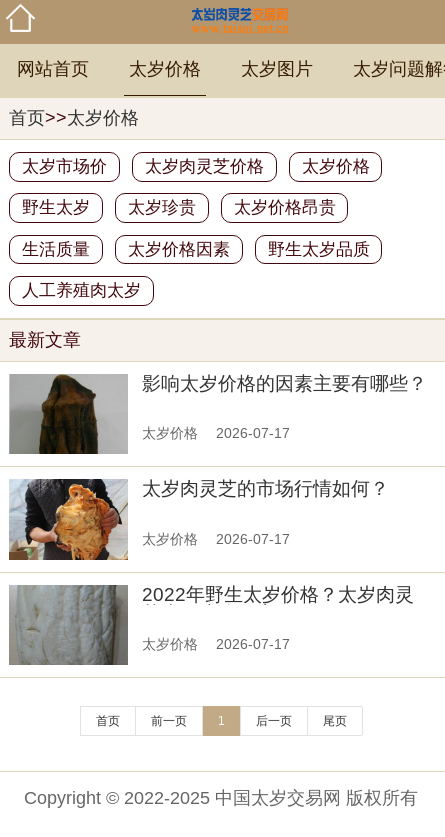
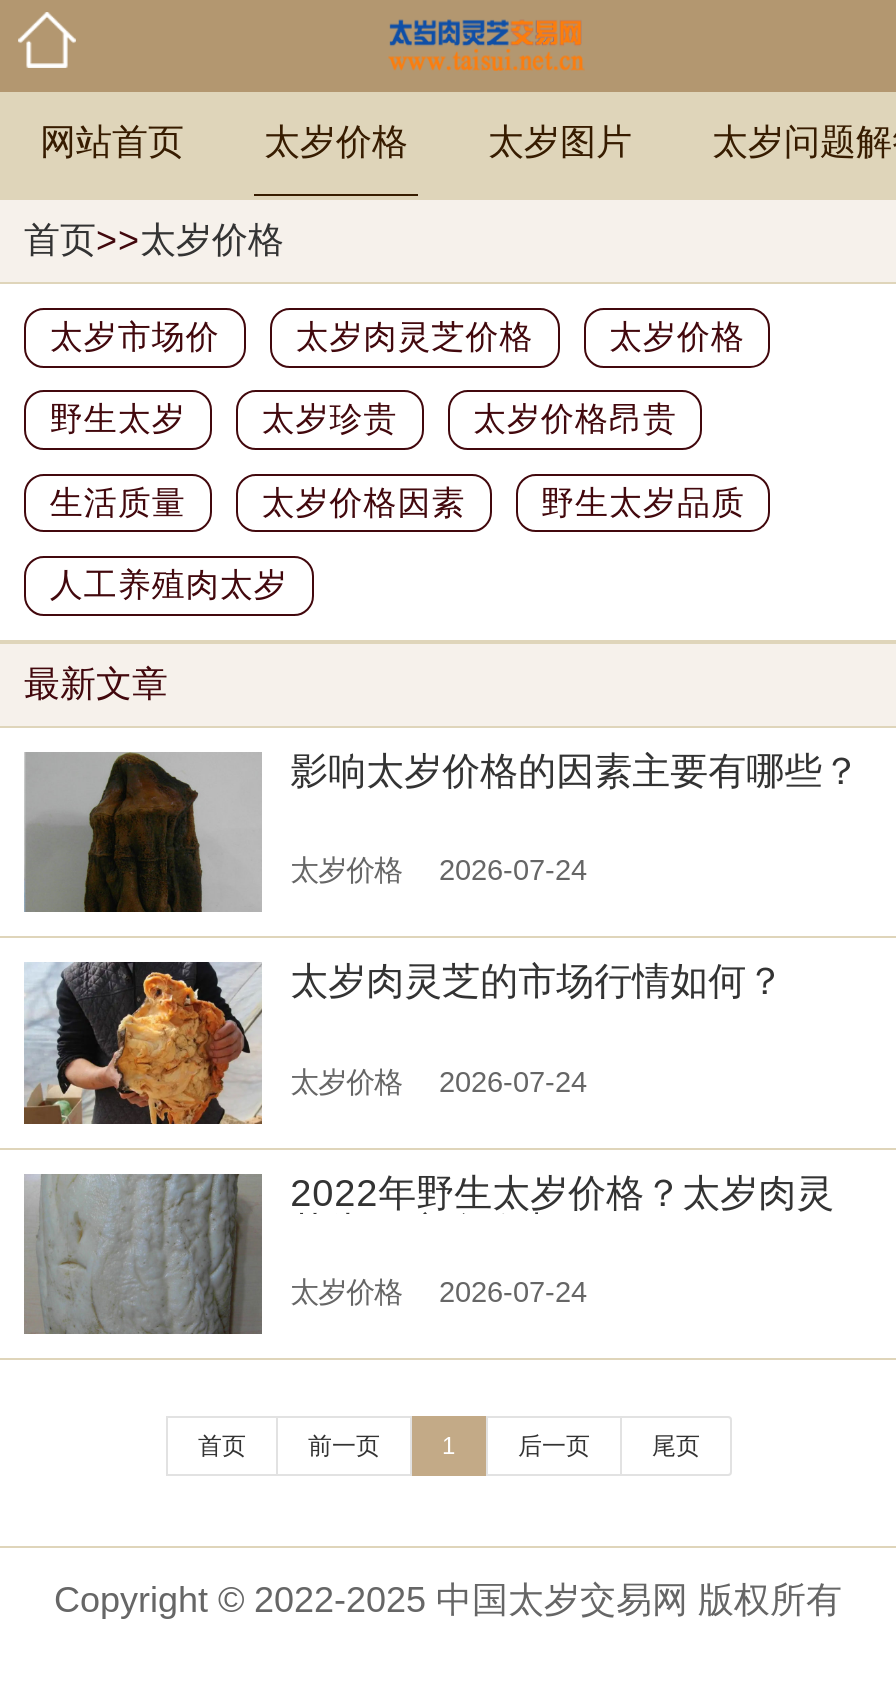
- 太岁价格 2026-07-17
+ 太岁价格 2026-07-24

- 太岁价格 2026-07-17
+ 太岁价格 2026-07-24

- 太岁价格 2026-07-17
+ 太岁价格 2026-07-24
